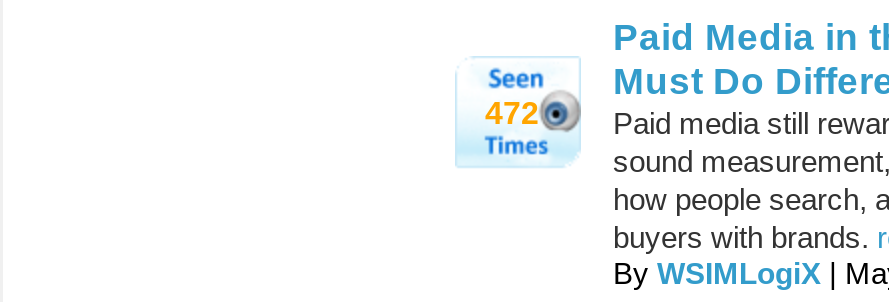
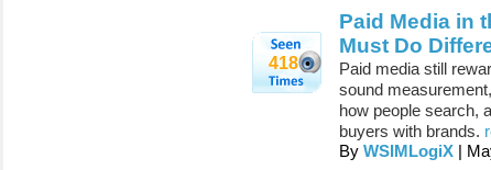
- 472
+ 418
